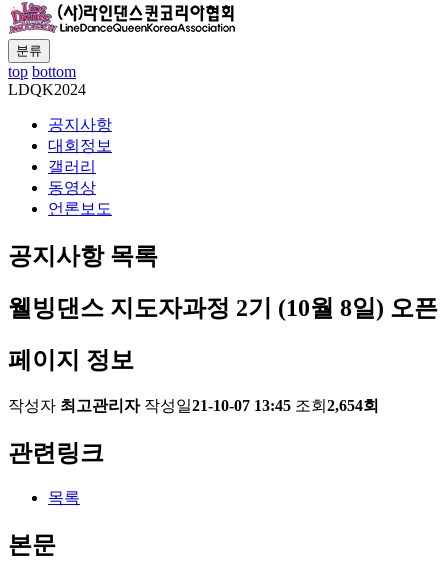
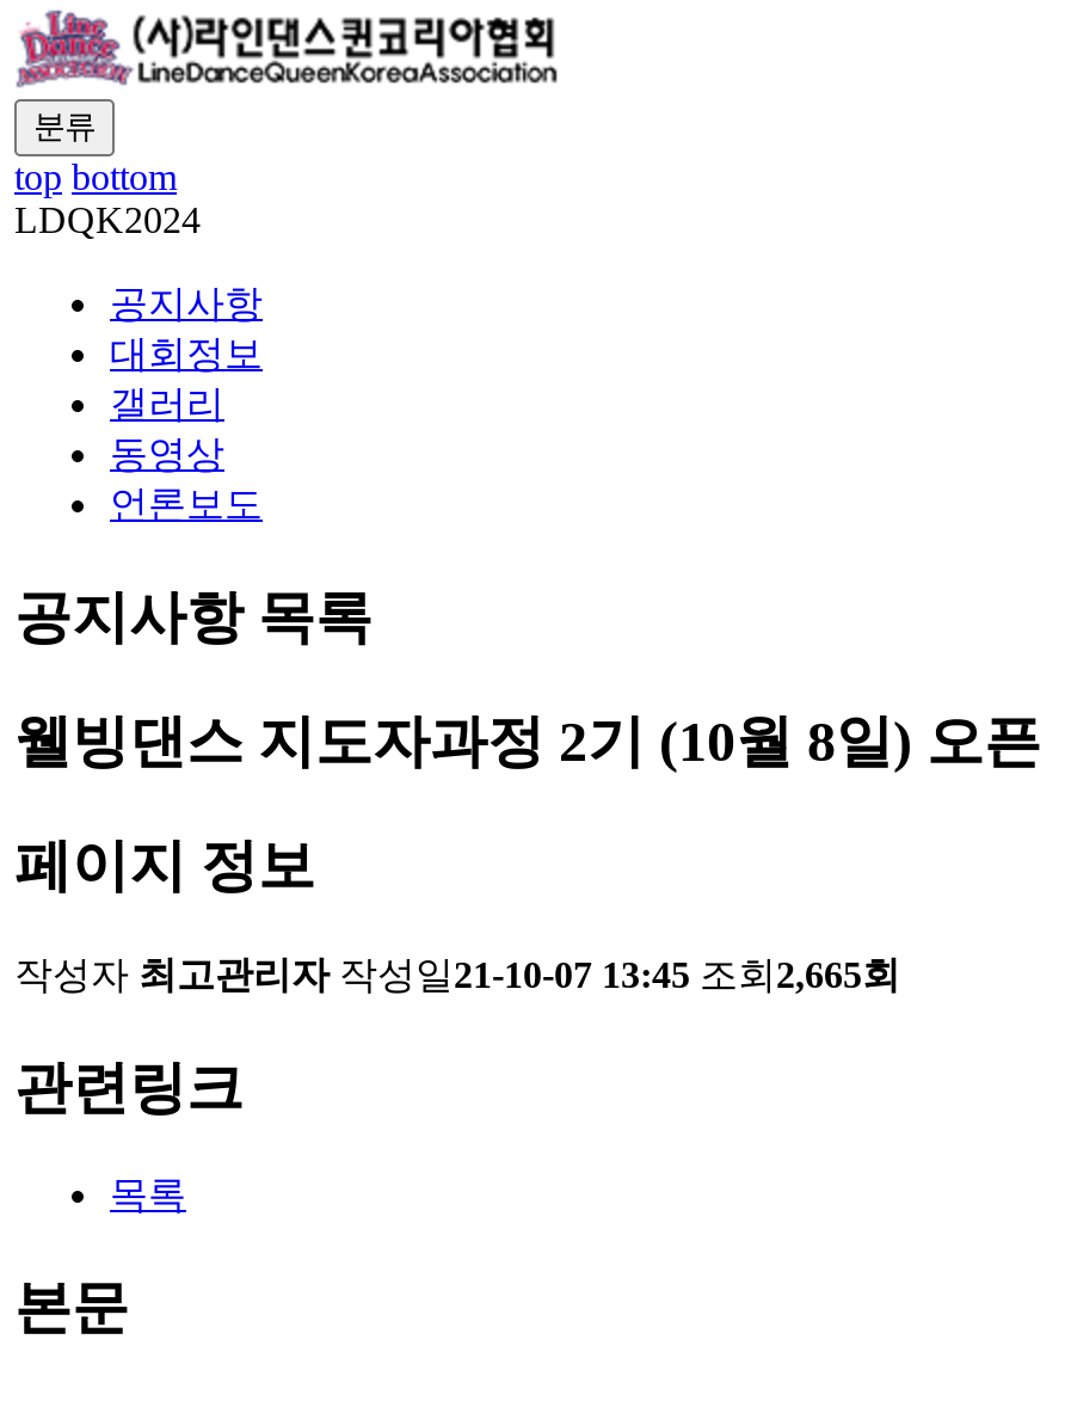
- 작성자 최고관리자 작성일 21-10-07 13:45 조회 2,654회
+ 작성자 최고관리자 작성일 21-10-07 13:45 조회 2,665회
